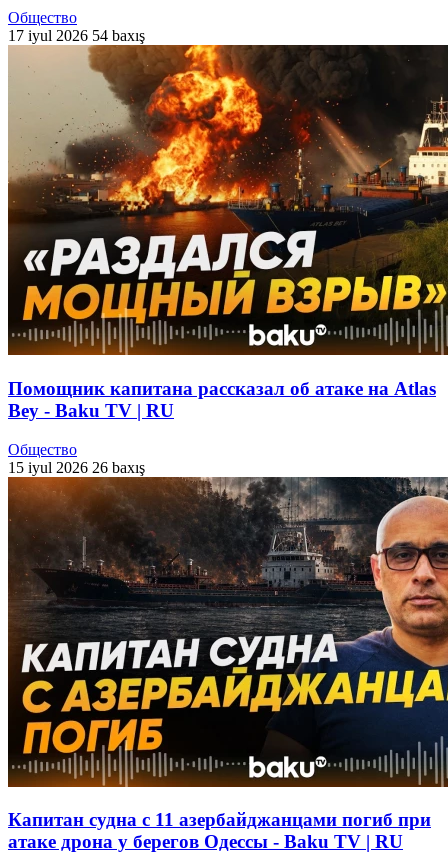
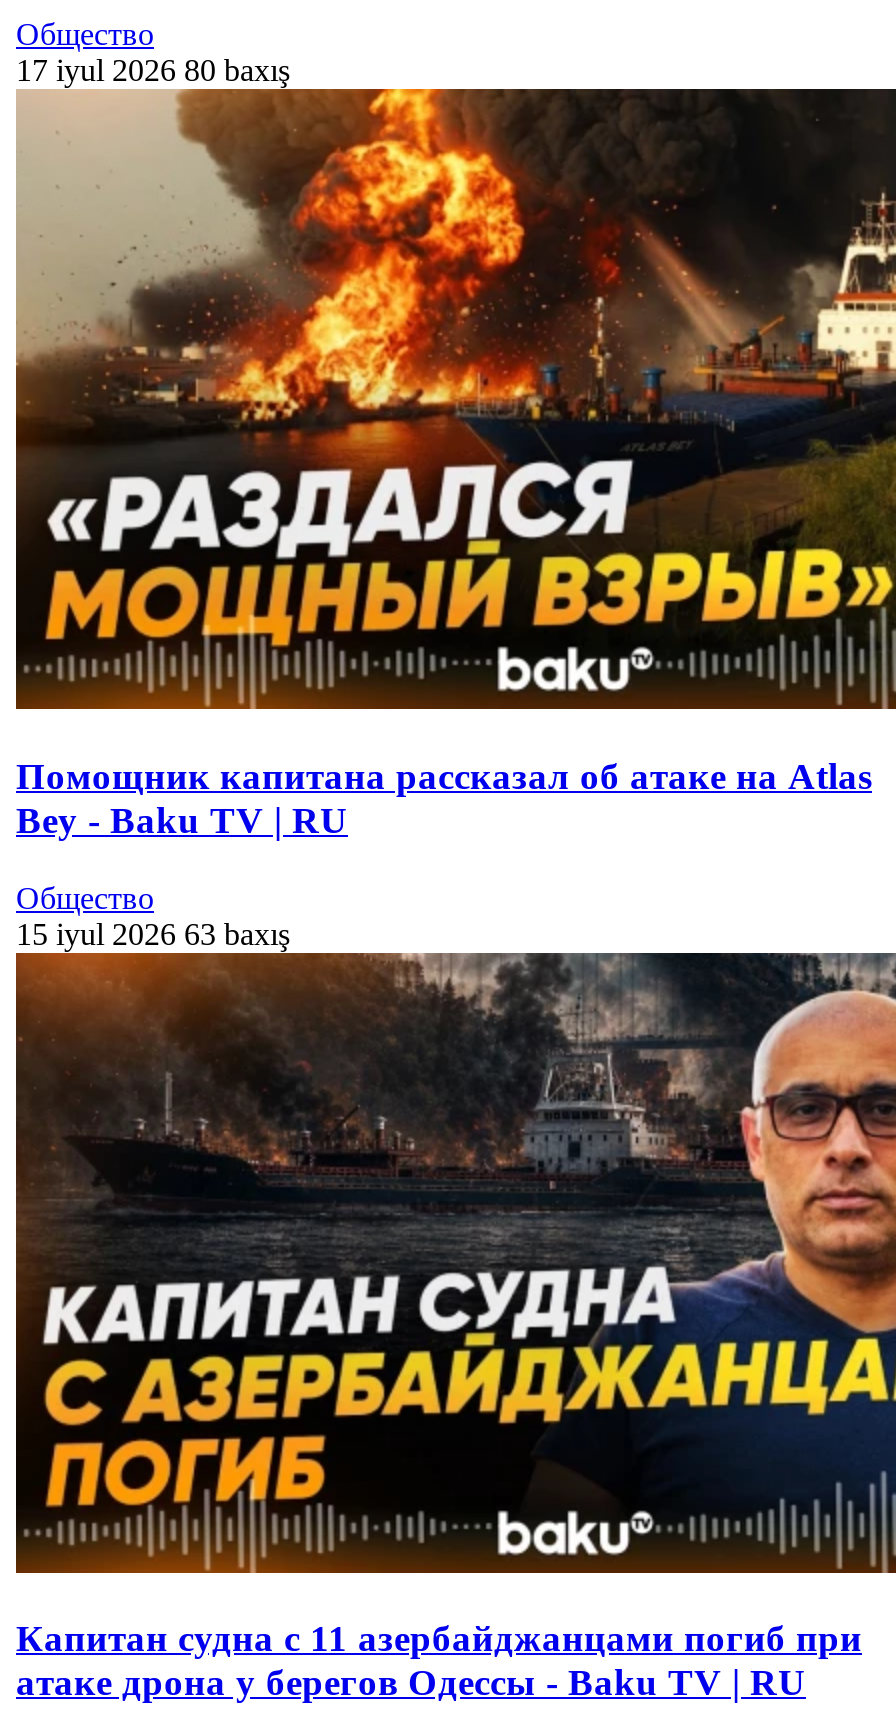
- 17 iyul 2026 54 baxış
+ 17 iyul 2026 80 baxış

- 15 iyul 2026 26 baxış
+ 15 iyul 2026 63 baxış
